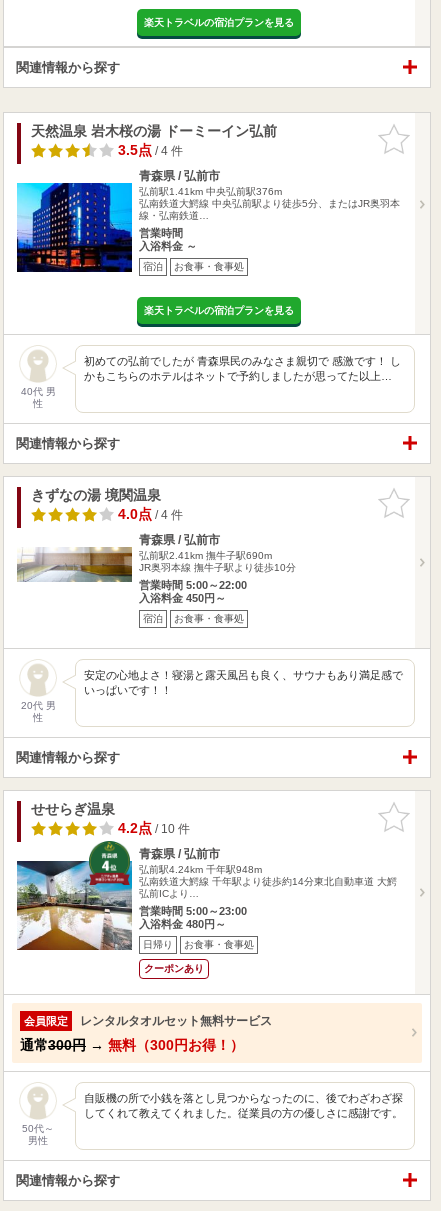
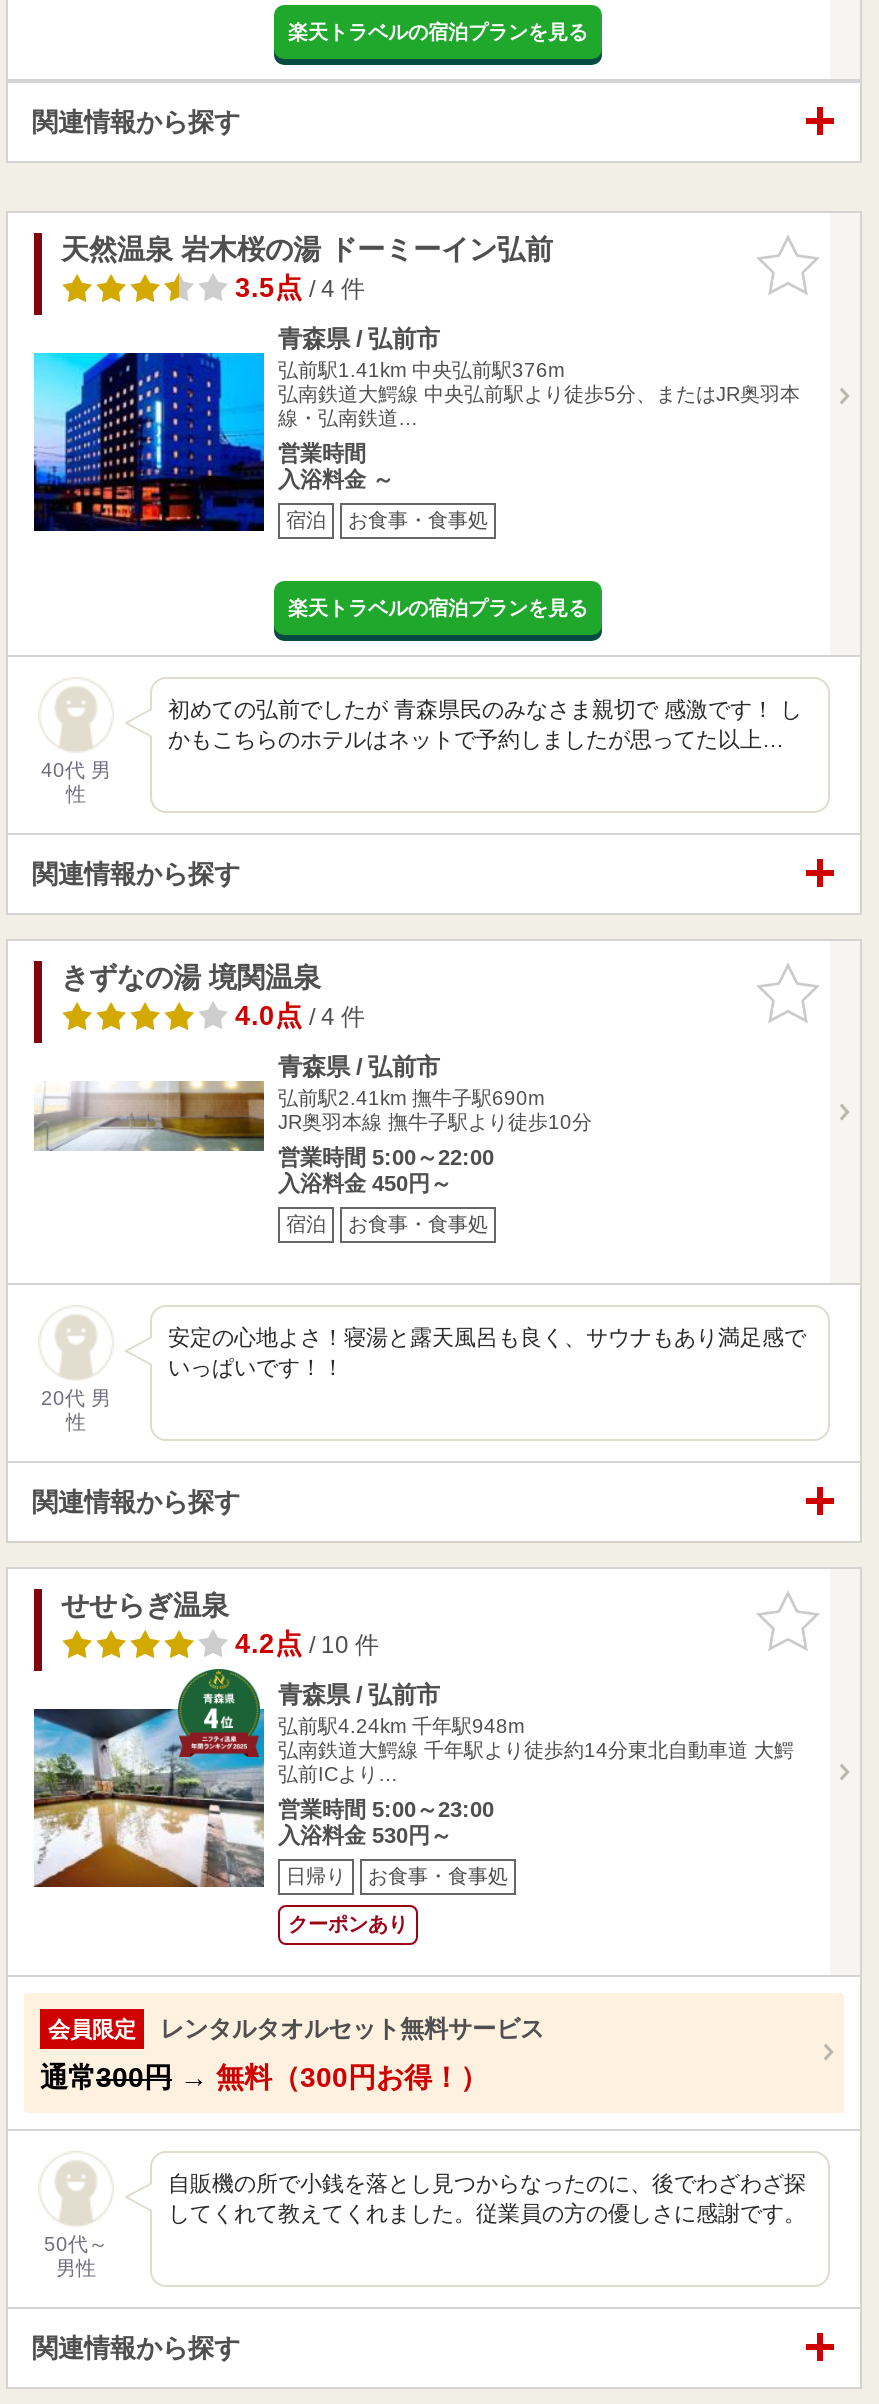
- 入浴料金 480円～
+ 入浴料金 530円～
